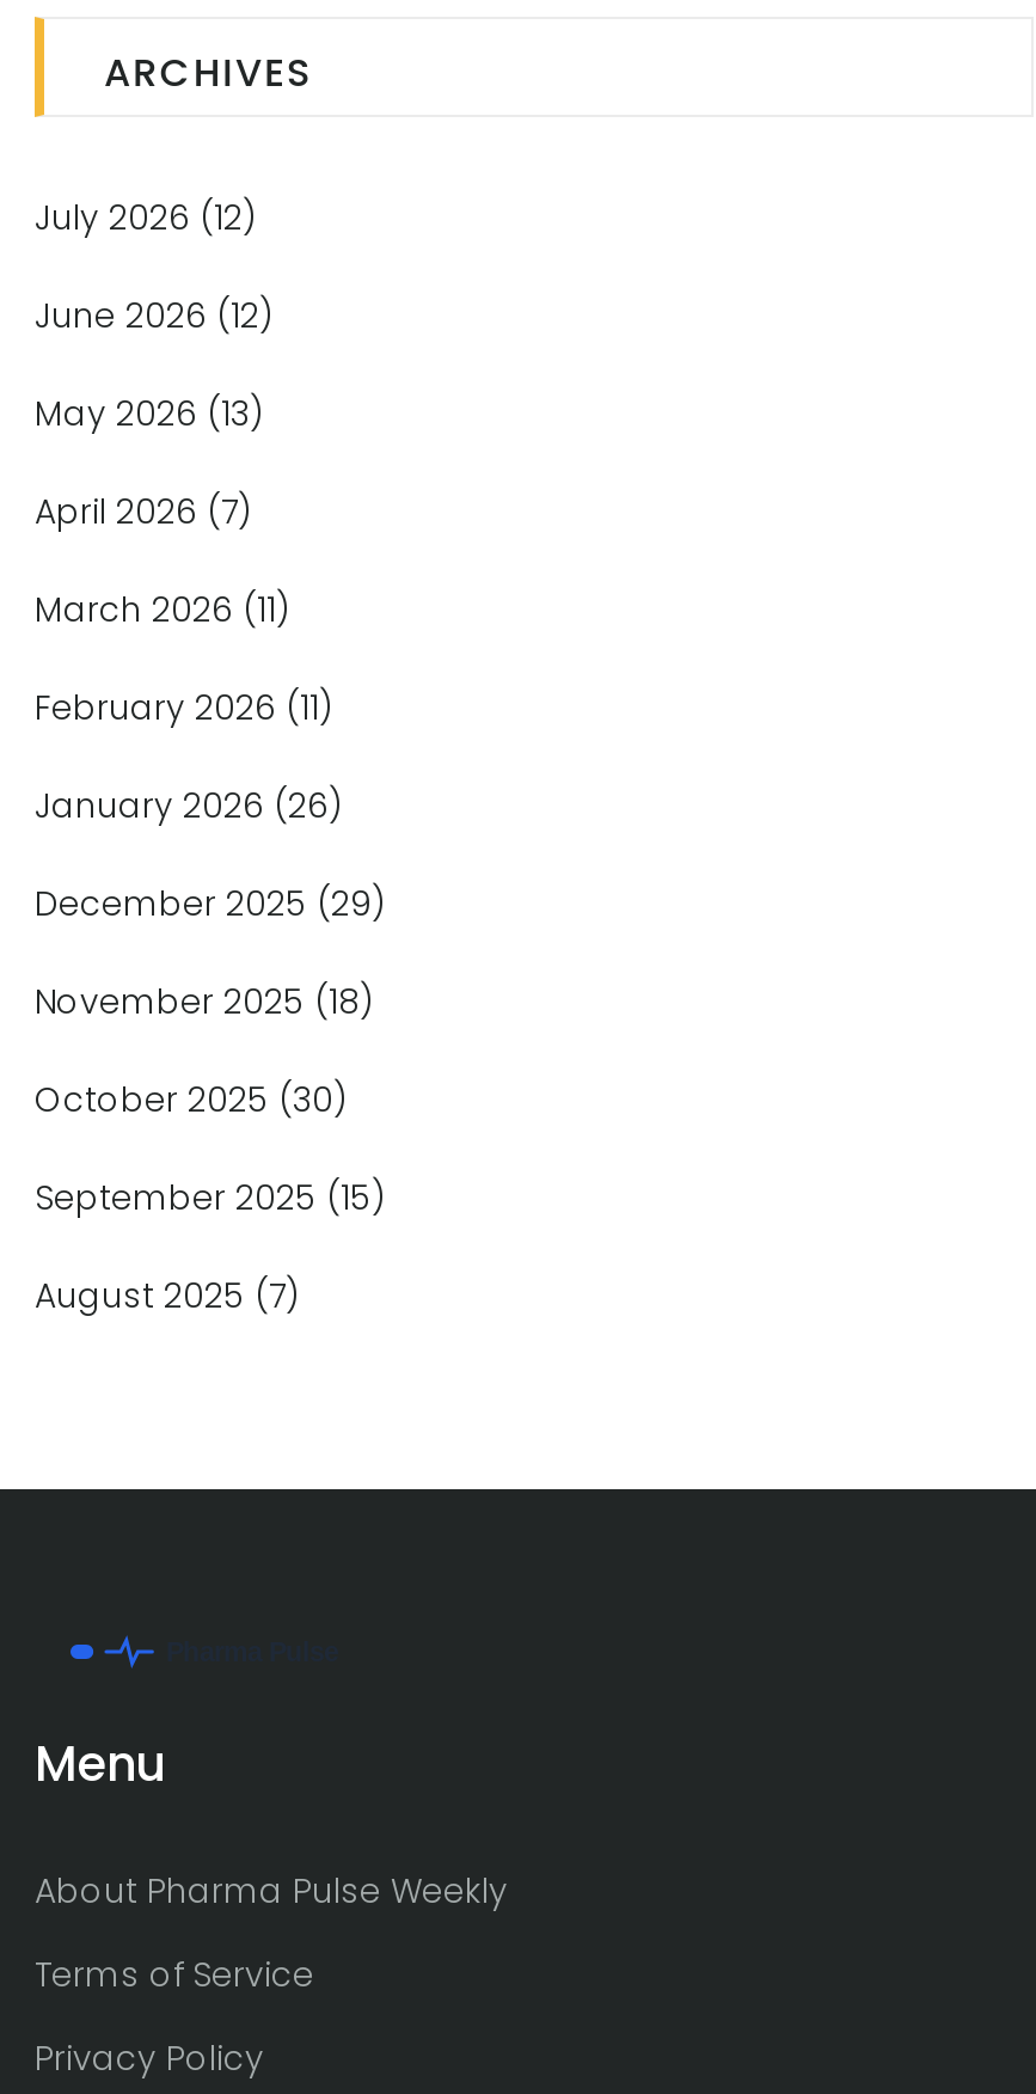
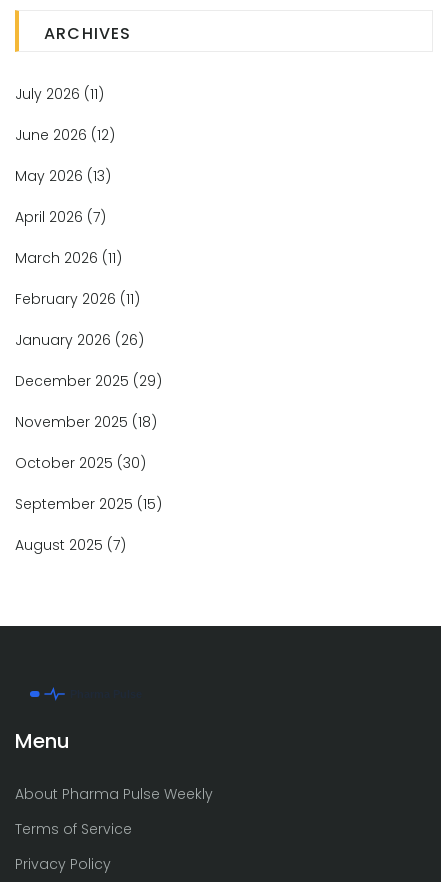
- July 2026 (12)
+ July 2026 (11)
